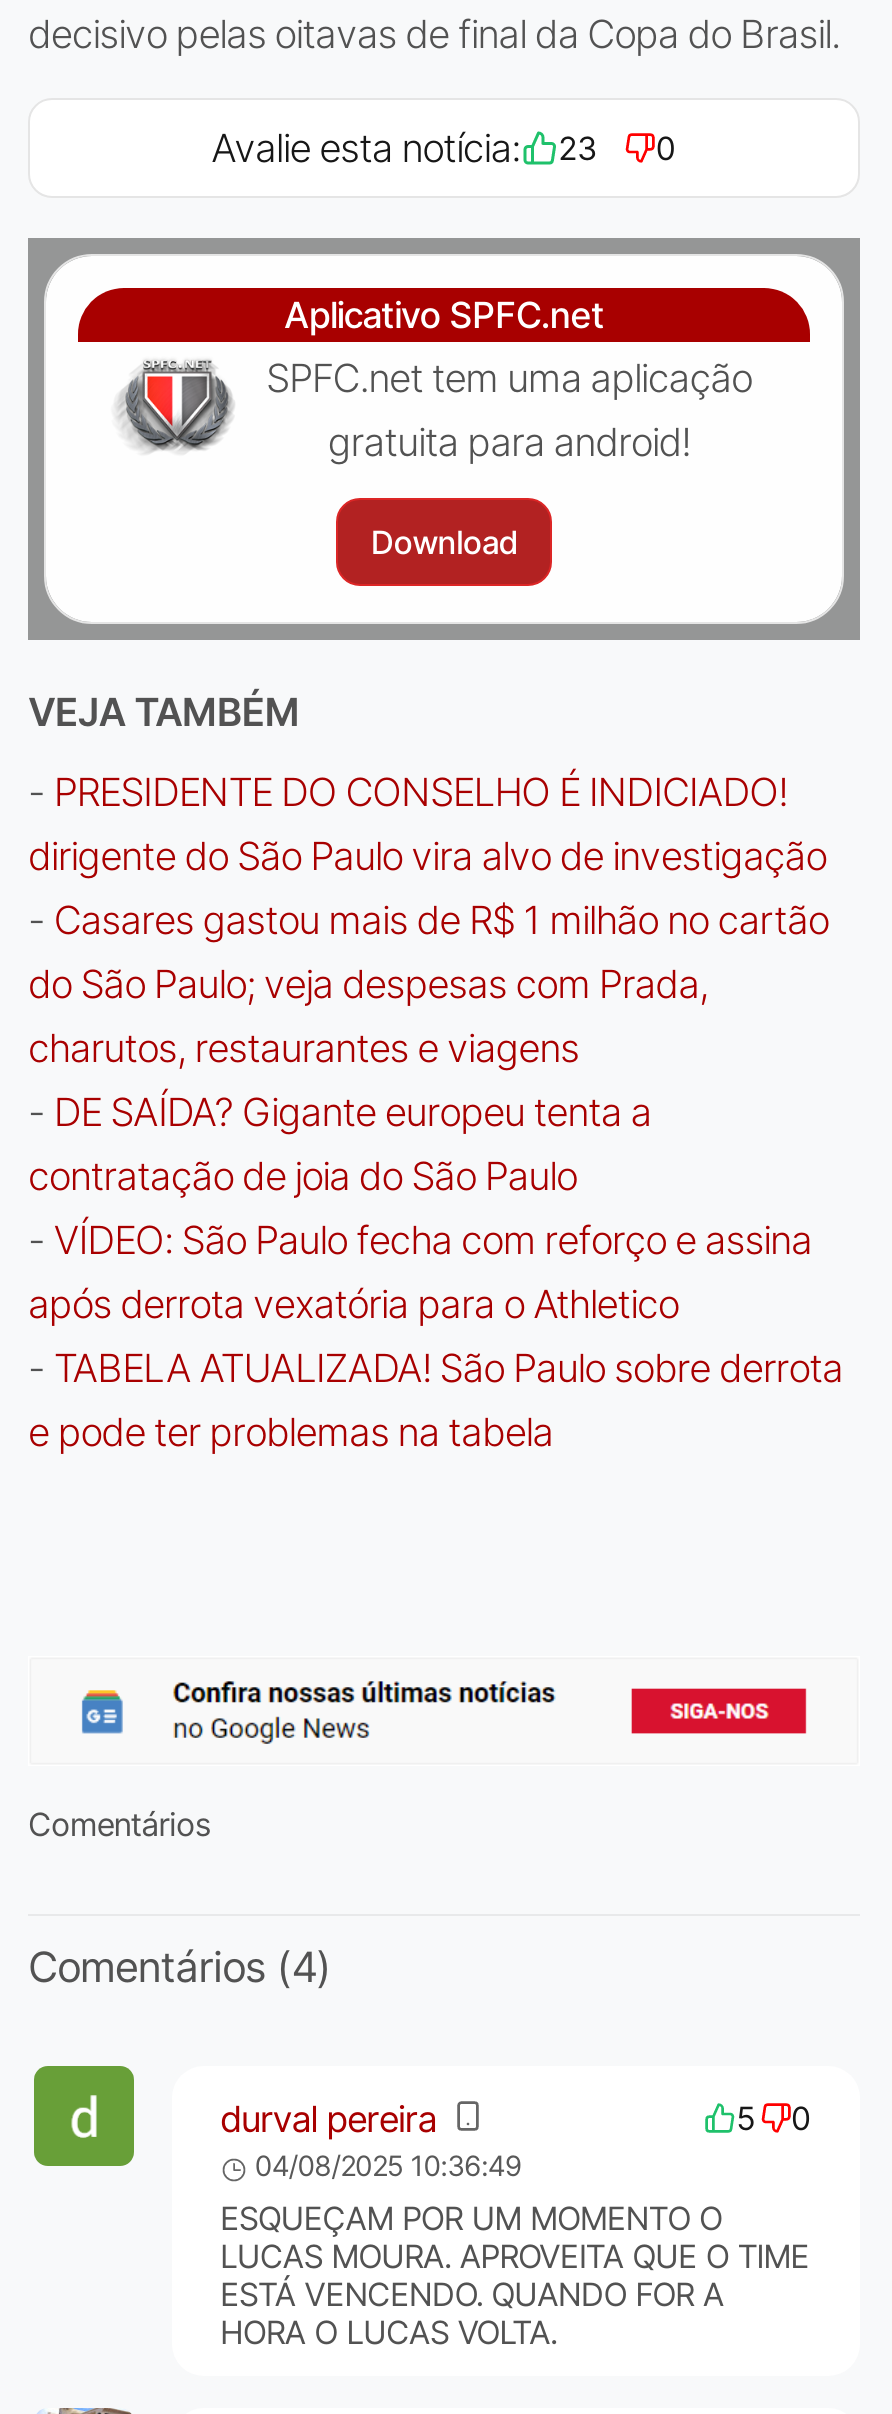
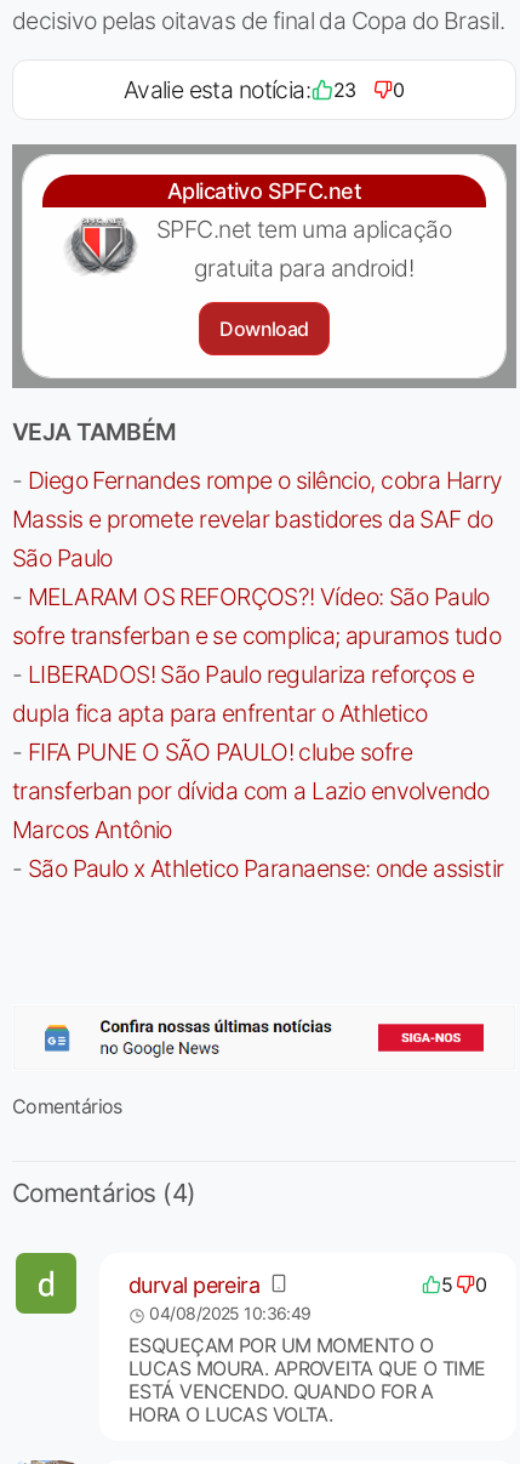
- - PRESIDENTE DO CONSELHO É INDICIADO!
- dirigente do São Paulo vira alvo de investigação
- - Casares gastou mais de R$ 1 milhão no cartão
- do São Paulo; veja despesas com Prada,
- charutos, restaurantes e viagens
- - DE SAÍDA? Gigante europeu tenta a
- contratação de joia do São Paulo
- - VÍDEO: São Paulo fecha com reforço e assina
- após derrota vexatória para o Athletico
- - TABELA ATUALIZADA! São Paulo sobre derrota
- e pode ter problemas na tabela
+ - Diego Fernandes rompe o silêncio, cobra Harry
+ Massis e promete revelar bastidores da SAF do
+ São Paulo
+ - MELARAM OS REFORÇOS?! Vídeo: São Paulo
+ sofre transferban e se complica; apuramos tudo
+ - LIBERADOS! São Paulo regulariza reforços e
+ dupla fica apta para enfrentar o Athletico
+ - FIFA PUNE O SÃO PAULO! clube sofre
+ transferban por dívida com a Lazio envolvendo
+ Marcos Antônio
+ - São Paulo x Athletico Paranaense: onde assistir
